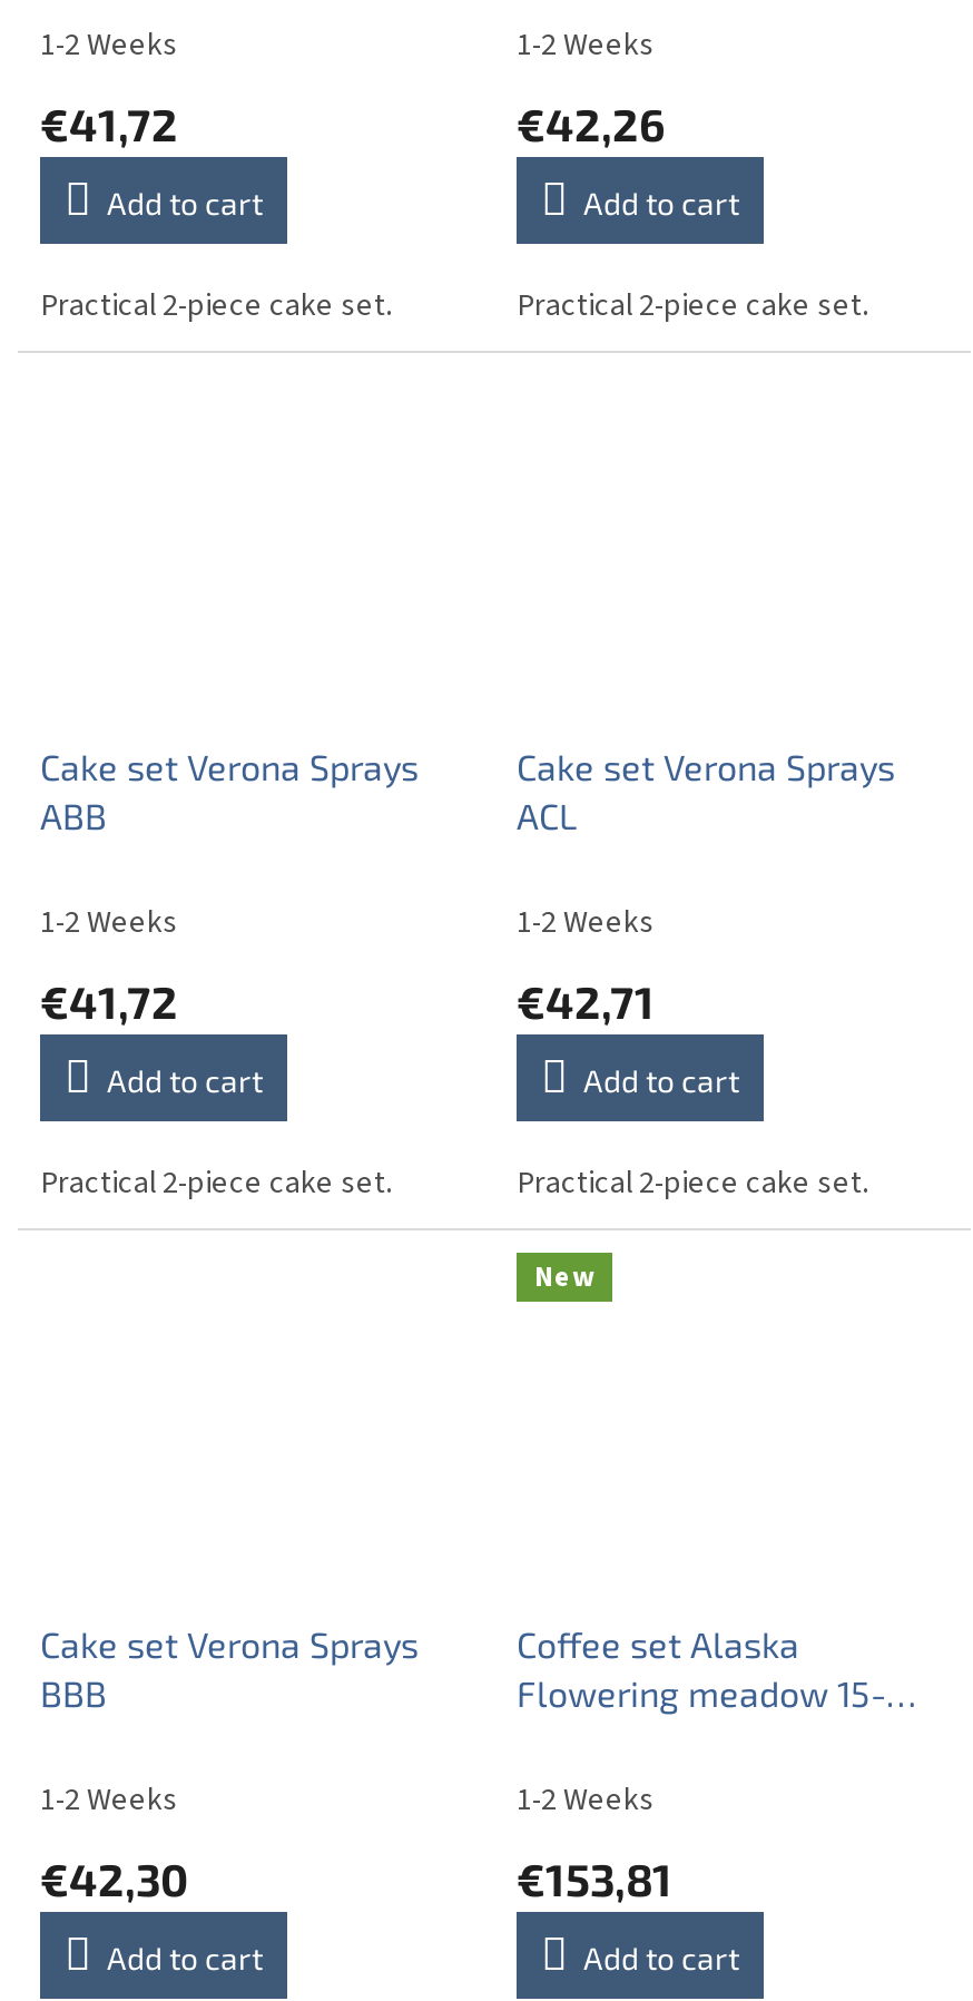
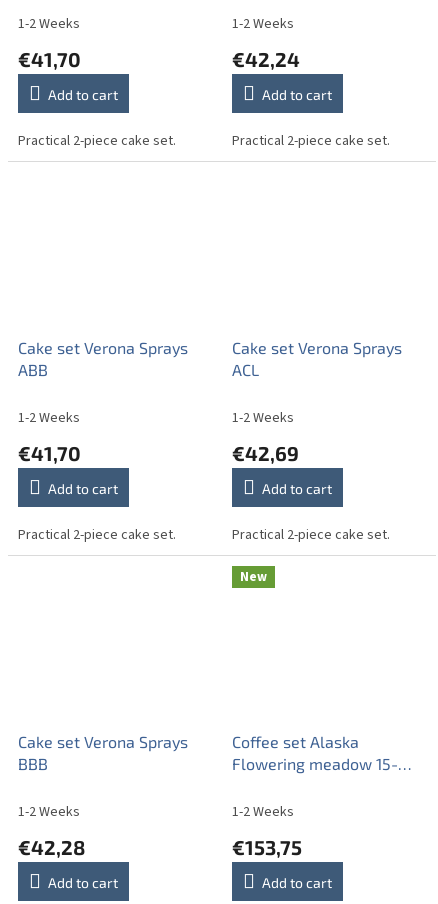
- €41,72
+ €41,70

- €42,26
+ €42,24

- €41,72
+ €41,70

- €42,71
+ €42,69

- €42,30
+ €42,28

- €153,81
+ €153,75
